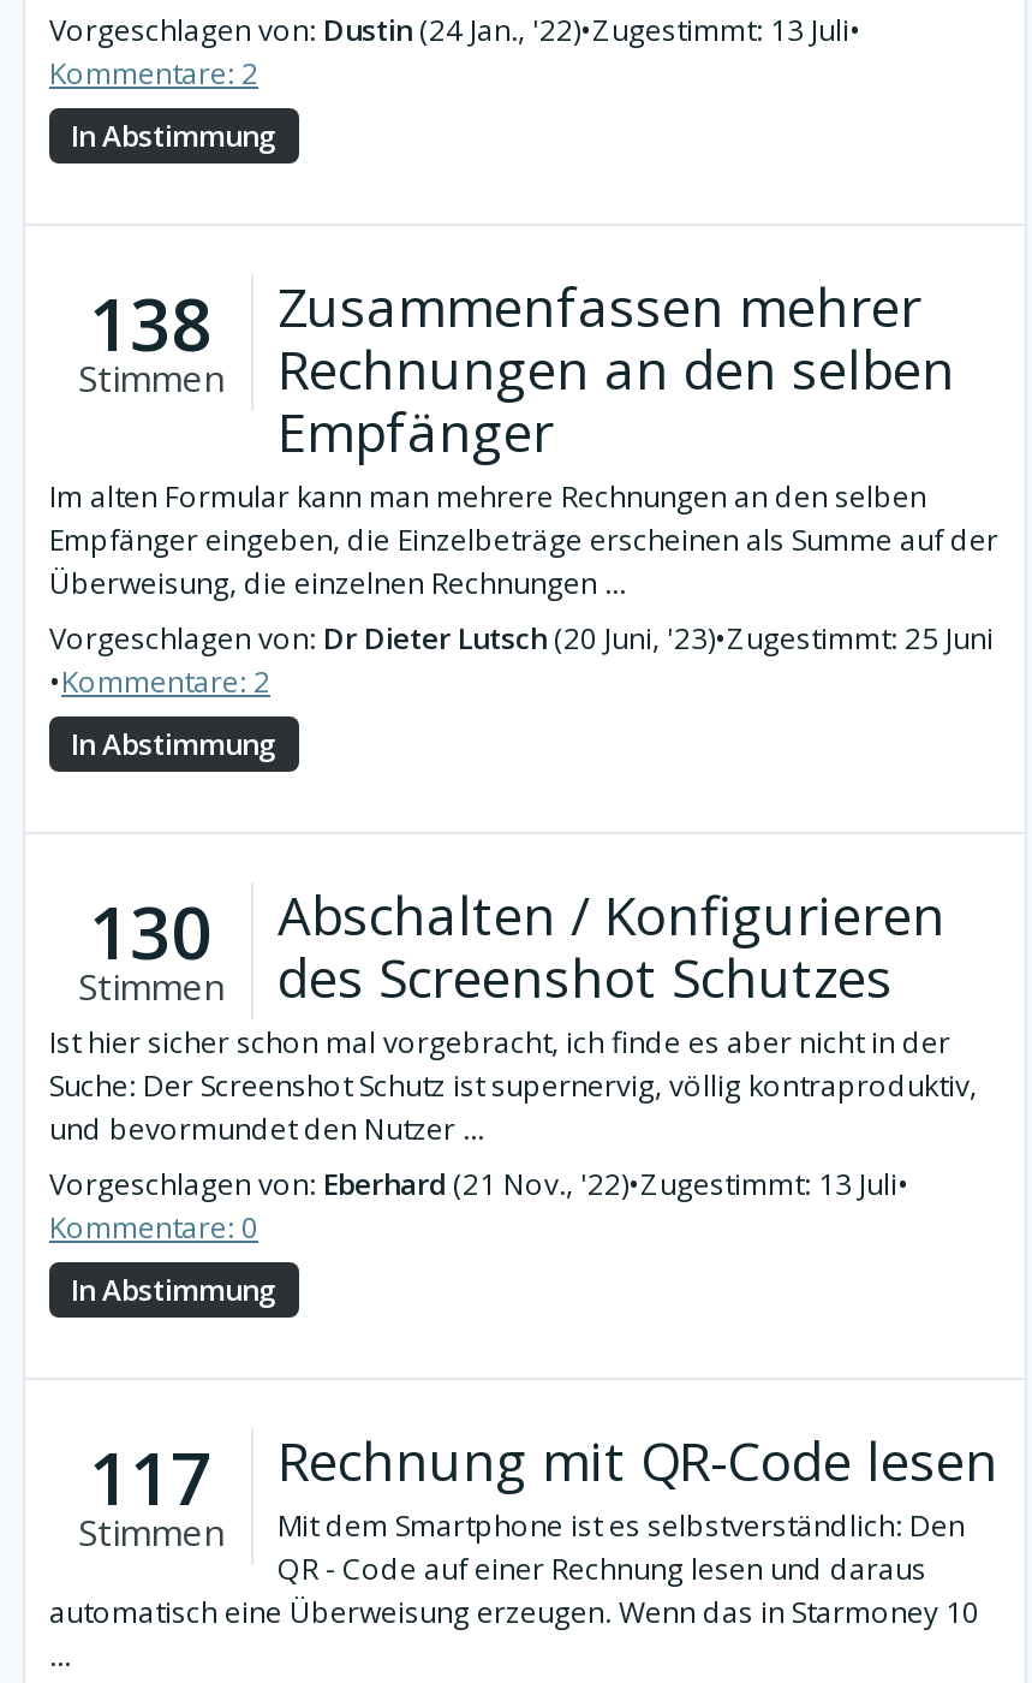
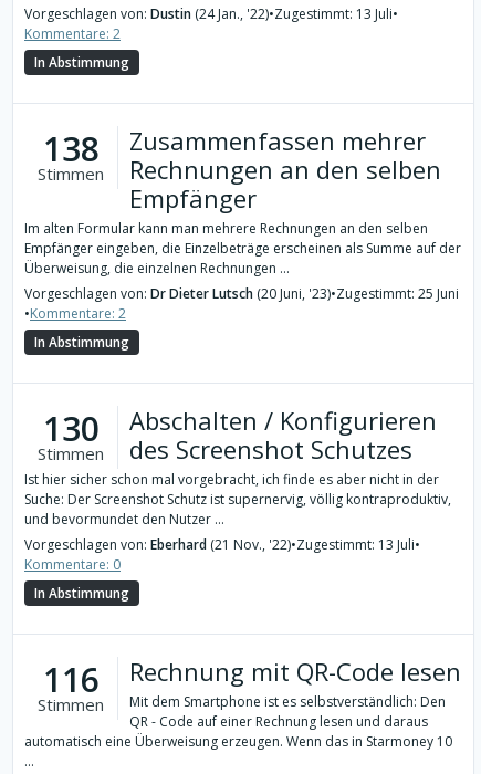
- Stimmen 117 Rechnung mit QR-Code lesen Mit dem Smartphone ist es selbstverständlich: Den
+ Stimmen 116 Rechnung mit QR-Code lesen Mit dem Smartphone ist es selbstverständlich: Den
